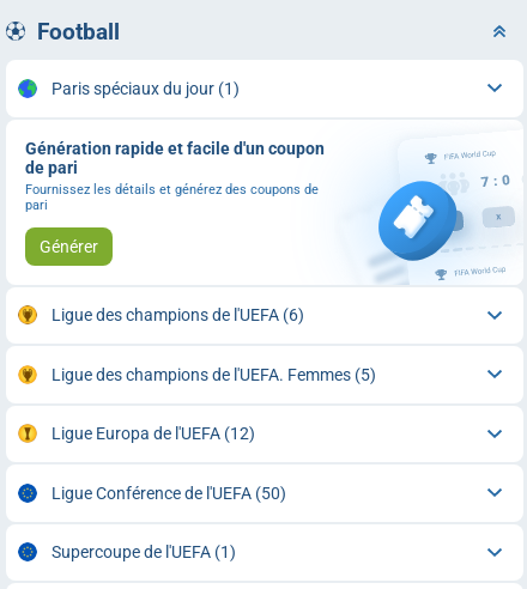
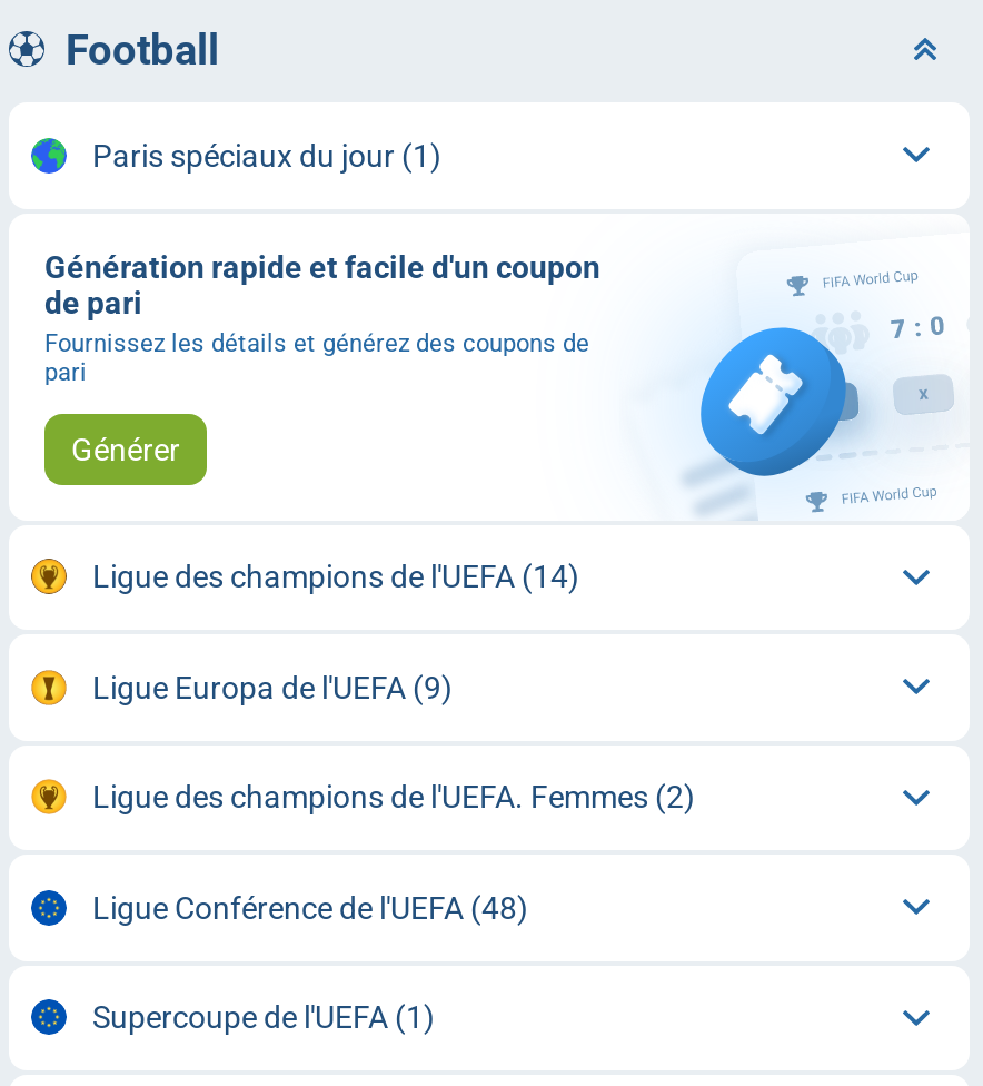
- Ligue des champions de l'UEFA (6)
+ Ligue des champions de l'UEFA (14)

- Ligue des champions de l'UEFA. Femmes (5)
+ Ligue Europa de l'UEFA (9)

- Ligue Europa de l'UEFA (12)
+ Ligue des champions de l'UEFA. Femmes (2)

- Ligue Conférence de l'UEFA (50)
+ Ligue Conférence de l'UEFA (48)
